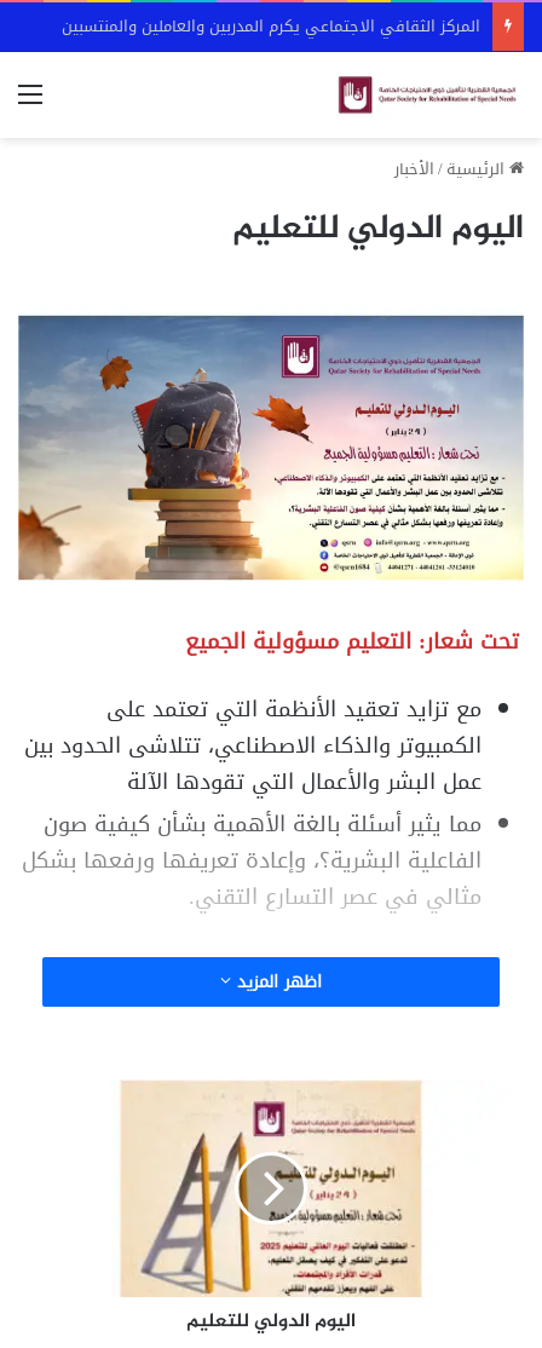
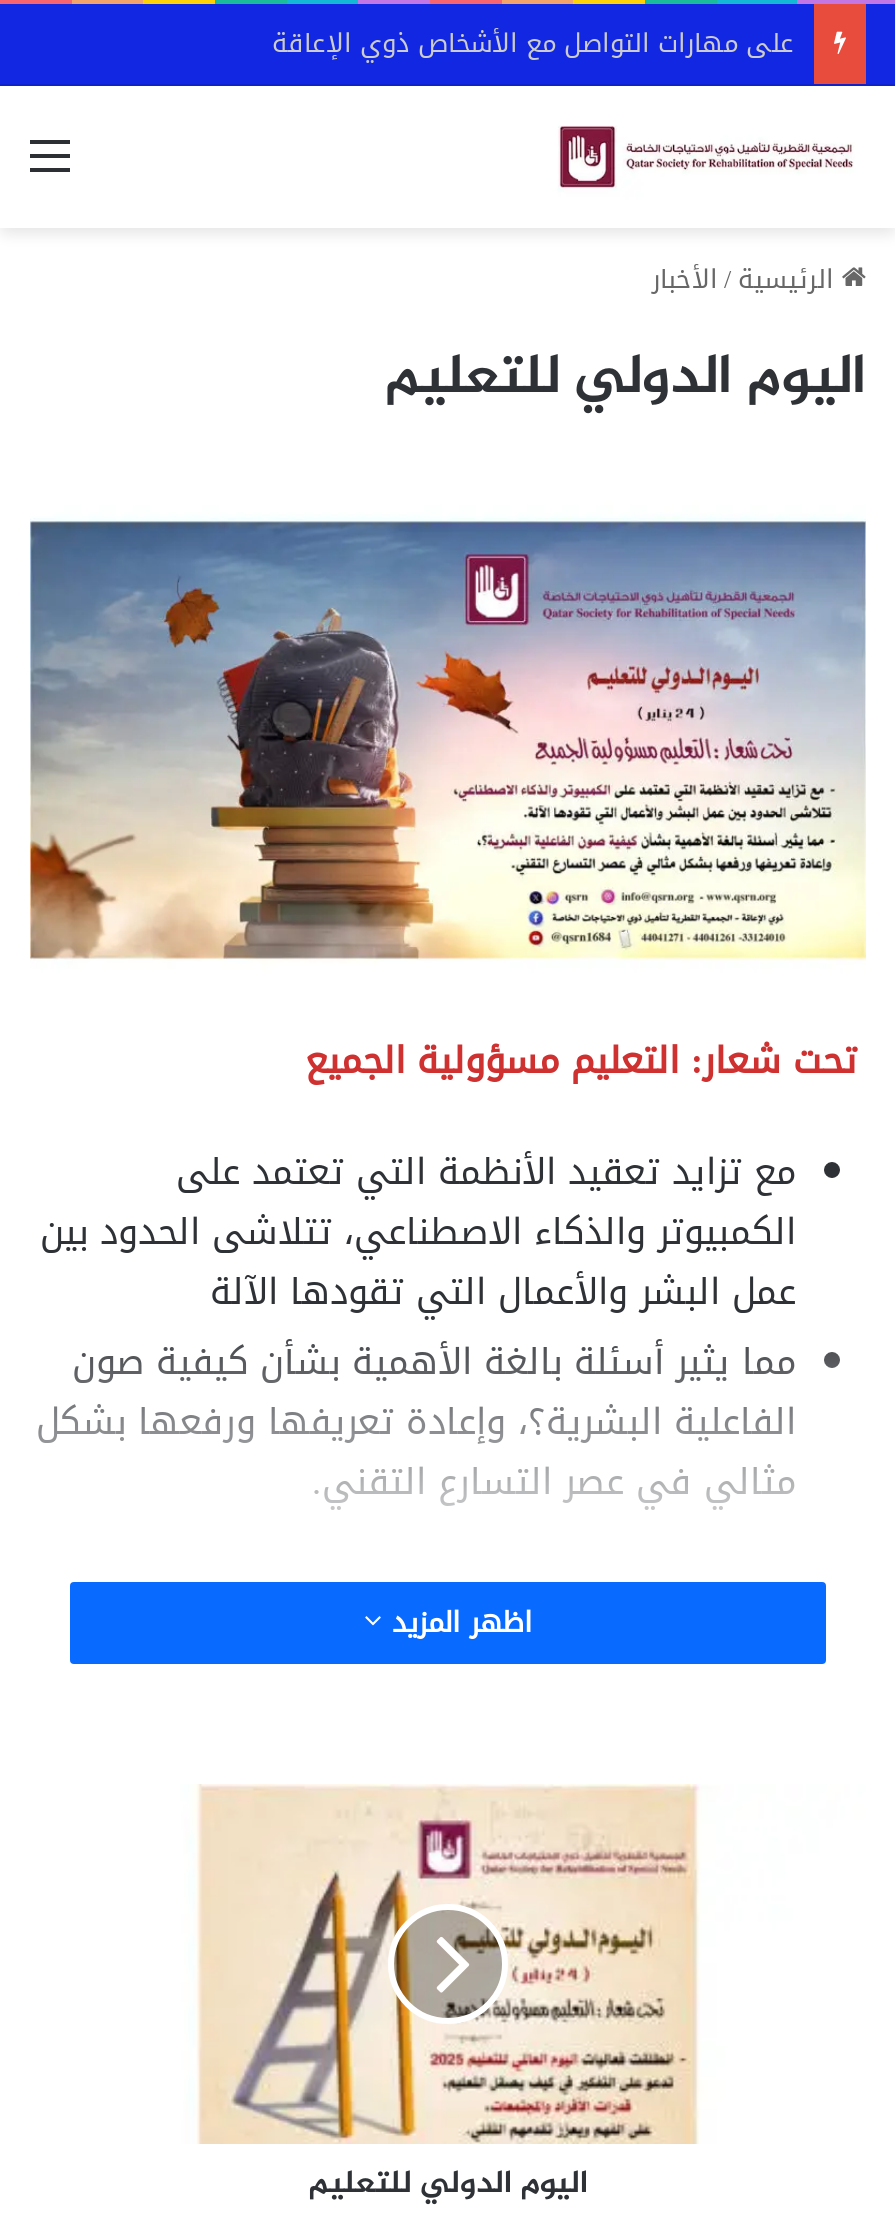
- المركز الثقافي الاجتماعي يكرم المدربين والعاملين والمنتسبين
+ على مهارات التواصل مع الأشخاص ذوي الإعاقة
